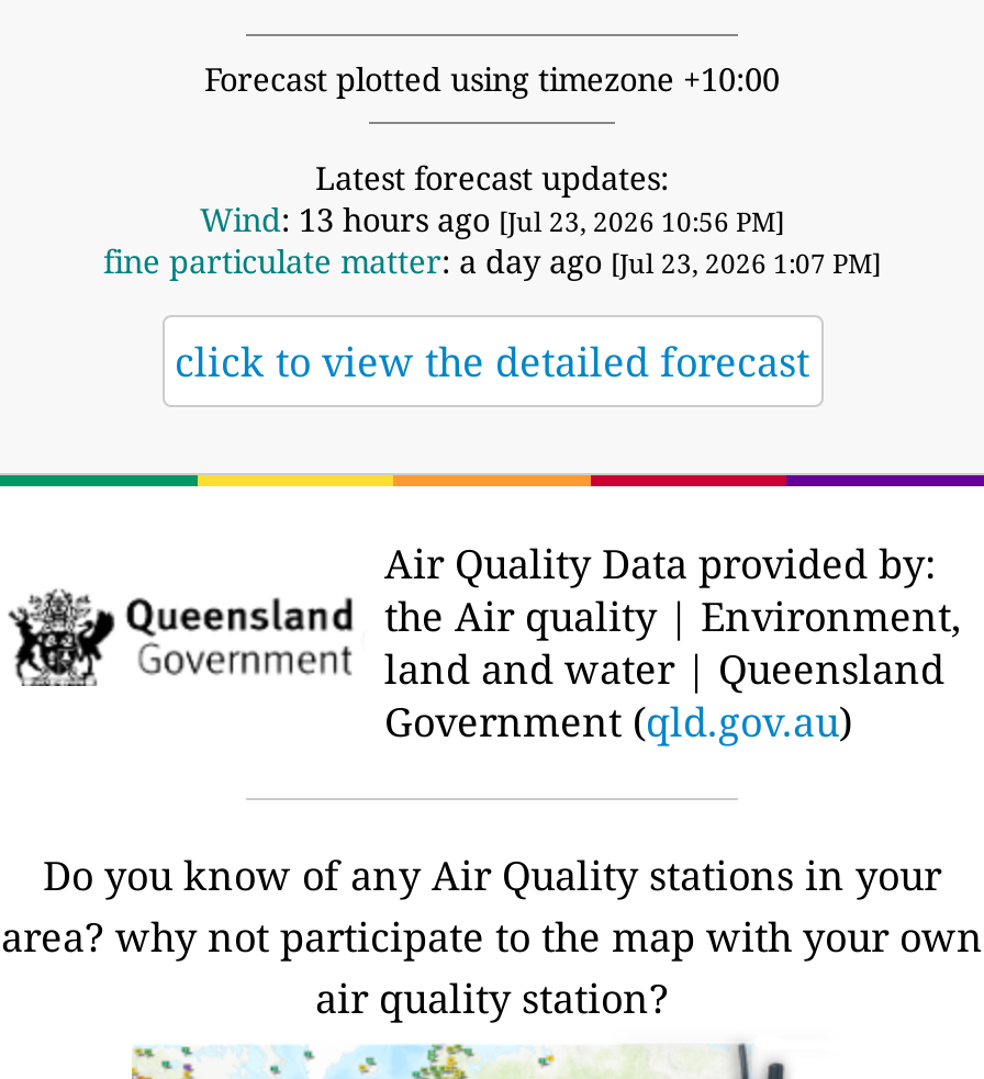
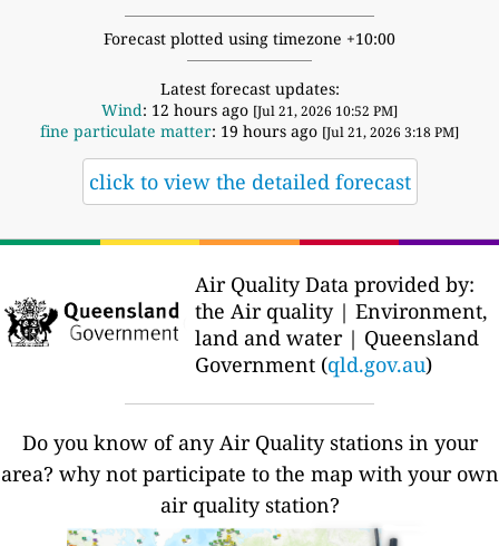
- Wind: 13 hours ago [Jul 23, 2026 10:56 PM]
+ Wind: 12 hours ago [Jul 21, 2026 10:52 PM]

- fine particulate matter: a day ago [Jul 23, 2026 1:07 PM]
+ fine particulate matter: 19 hours ago [Jul 21, 2026 3:18 PM]
